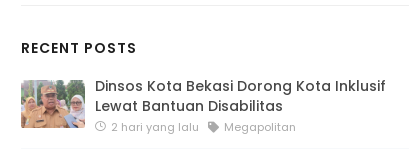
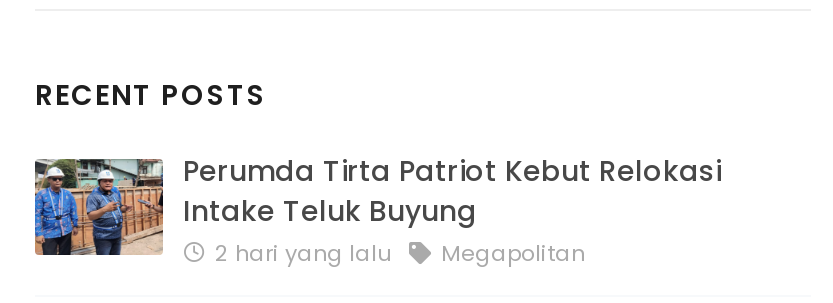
- [image]
- Dinsos Kota Bekasi Dorong Kota Inklusif
- Lewat Bantuan Disabilitas
+ [image]
+ Perumda Tirta Patriot Kebut Relokasi
+ Intake Teluk Buyung
